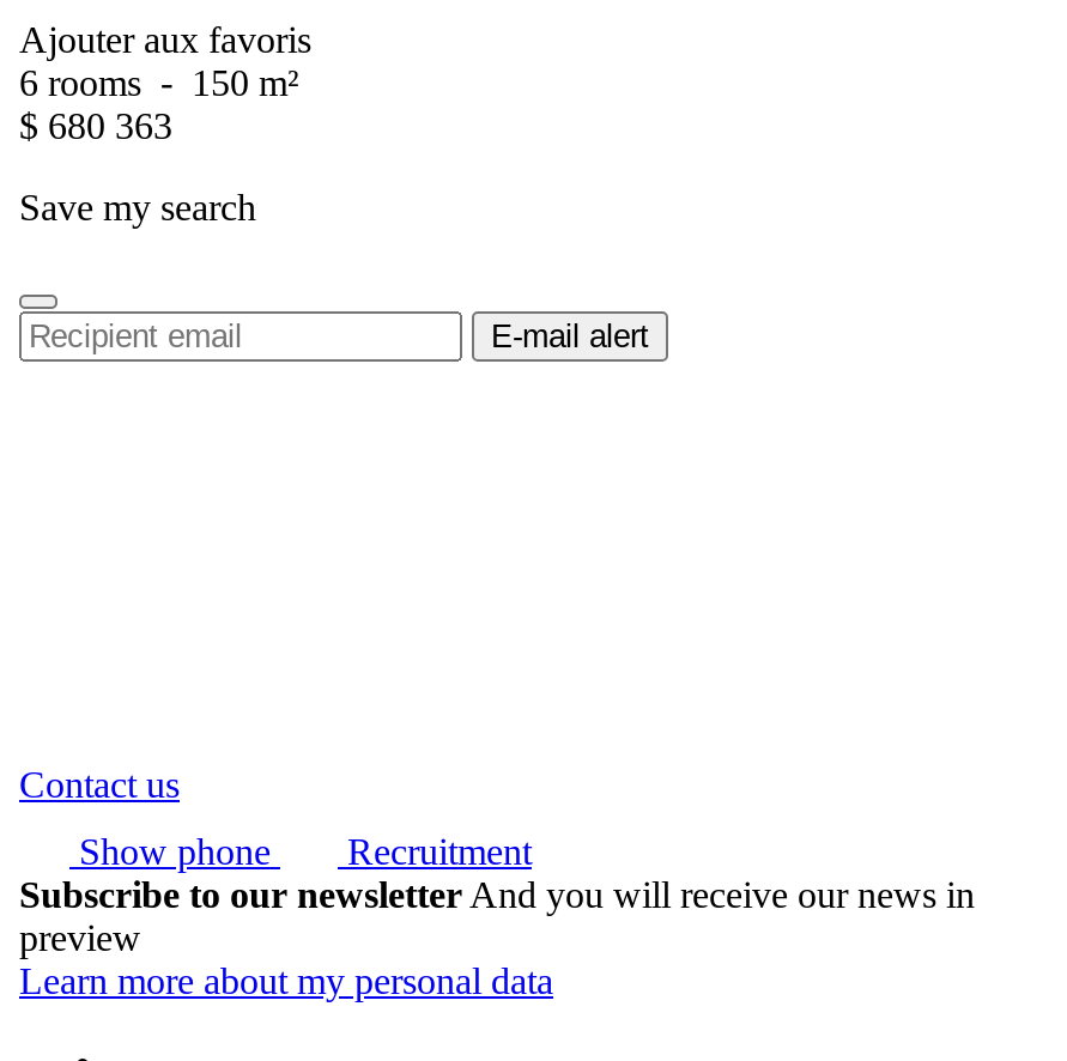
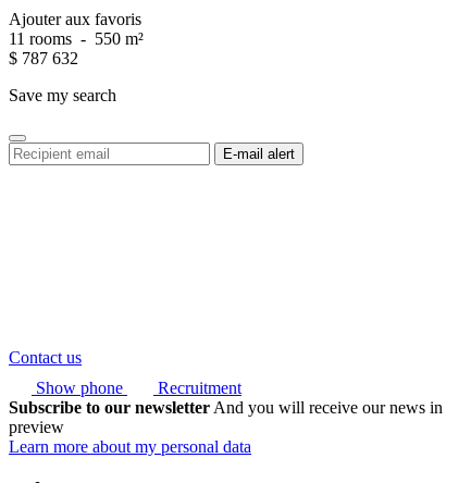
- 6 rooms - 150 m²
+ 11 rooms - 550 m²

- $680 363
+ $787 632
